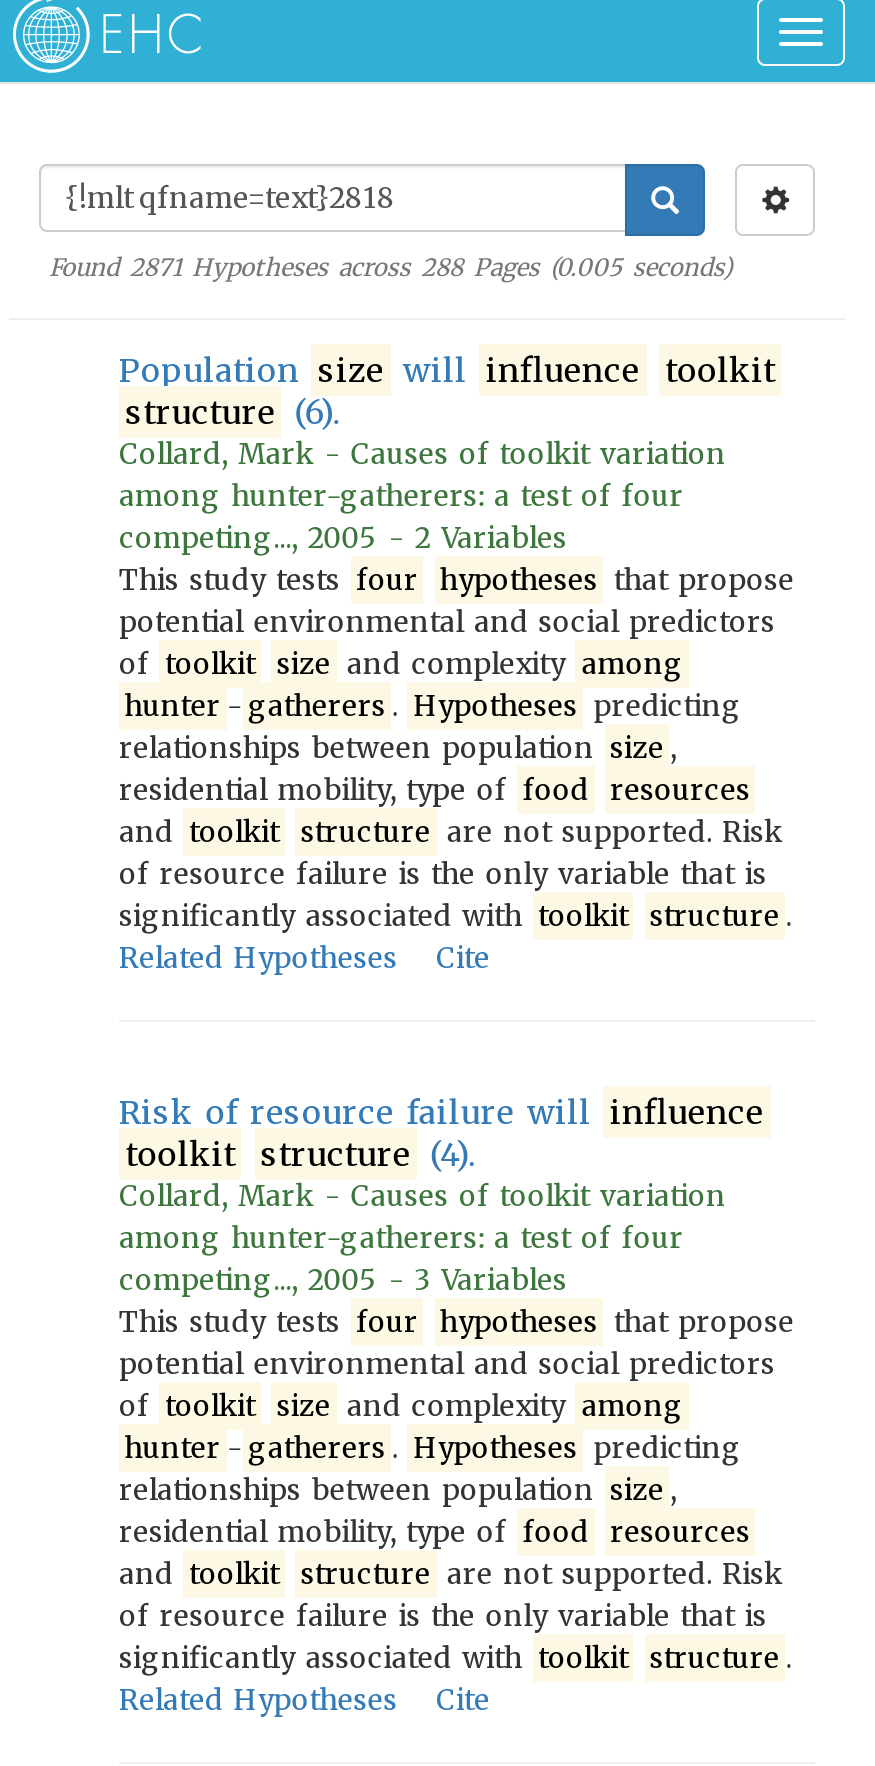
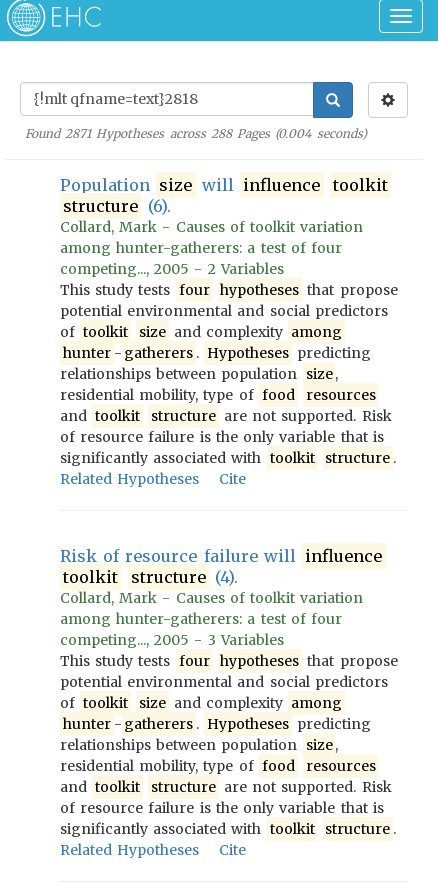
- Found 2871 Hypotheses across 288 Pages (0.005 seconds)
+ Found 2871 Hypotheses across 288 Pages (0.004 seconds)
